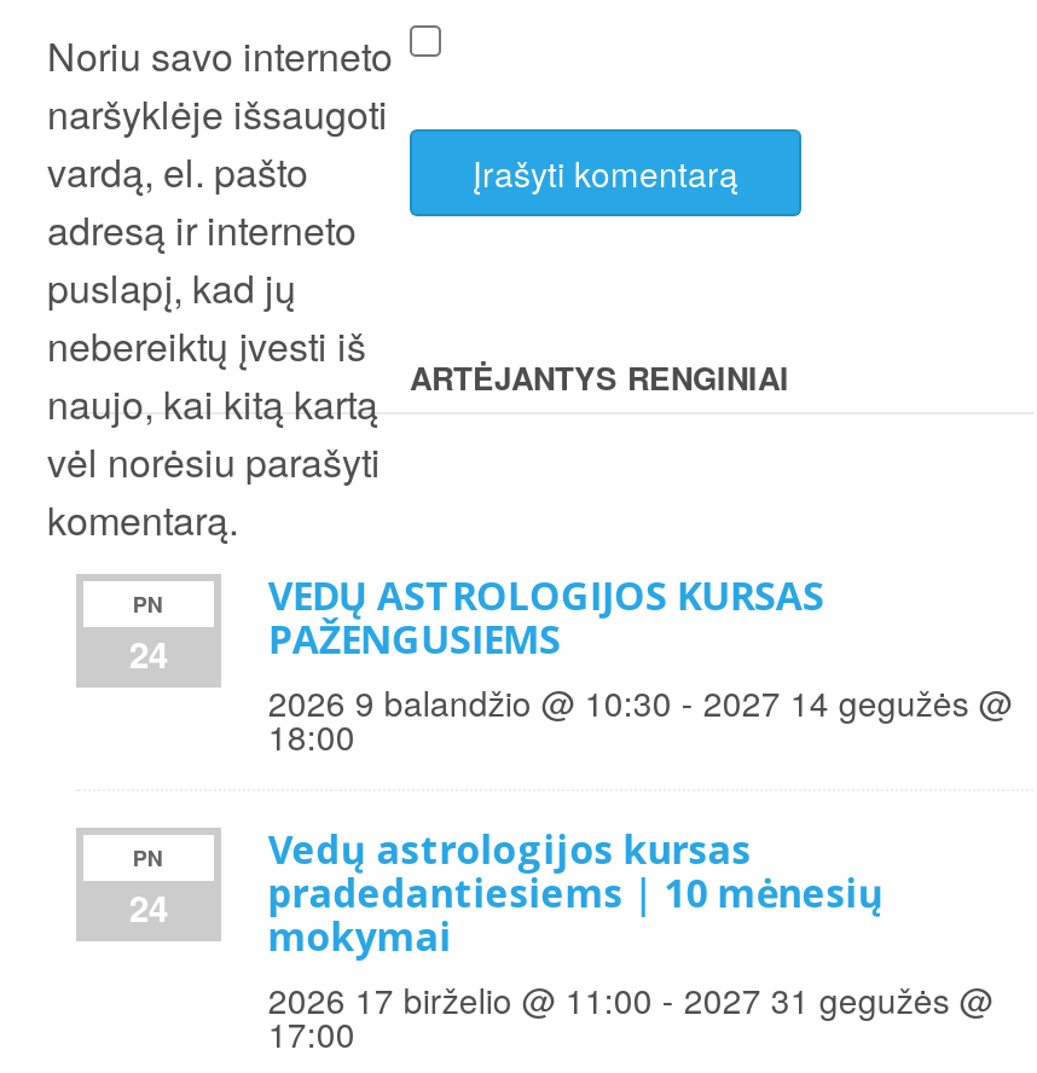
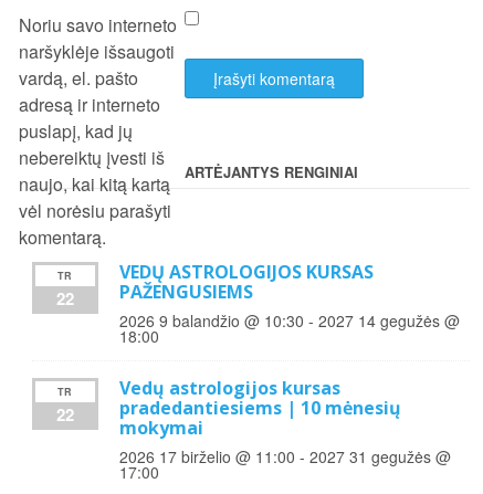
- PN
- 24
+ TR
+ 22

- PN
- 24
+ TR
+ 22
